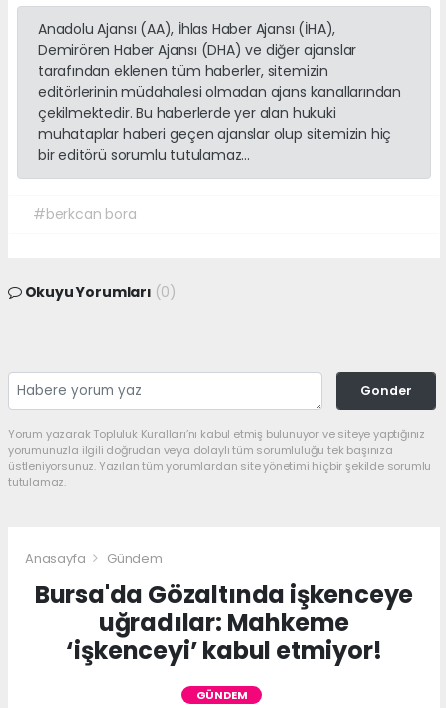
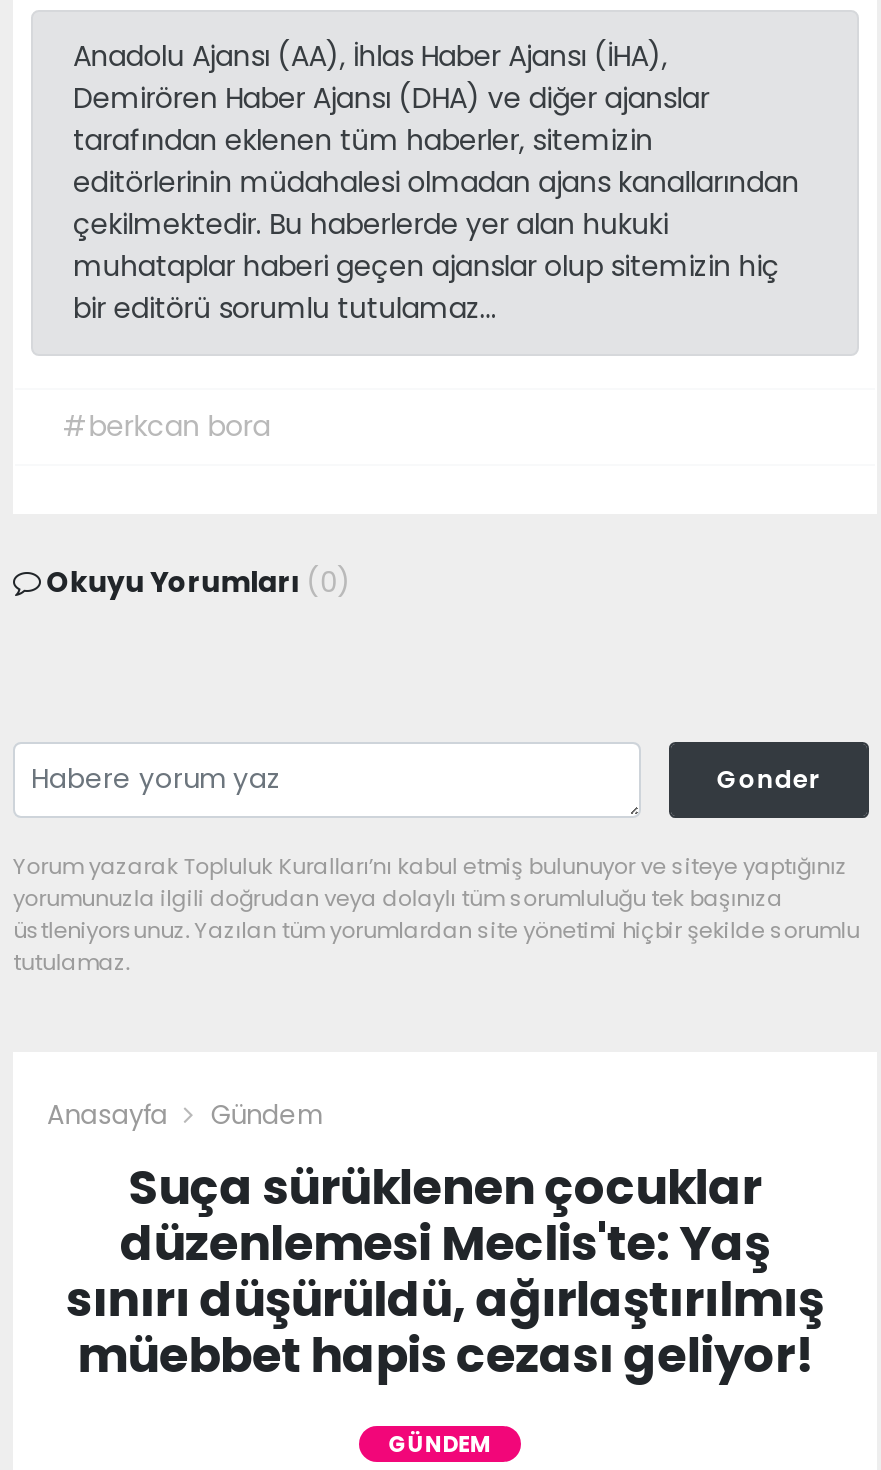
- Bursa'da Gözaltında işkenceye
- uğradılar: Mahkeme
- ‘işkenceyi’ kabul etmiyor!
+ Suça sürüklenen çocuklar
+ düzenlemesi Meclis'te: Yaş
+ sınırı düşürüldü, ağırlaştırılmış
+ müebbet hapis cezası geliyor!
